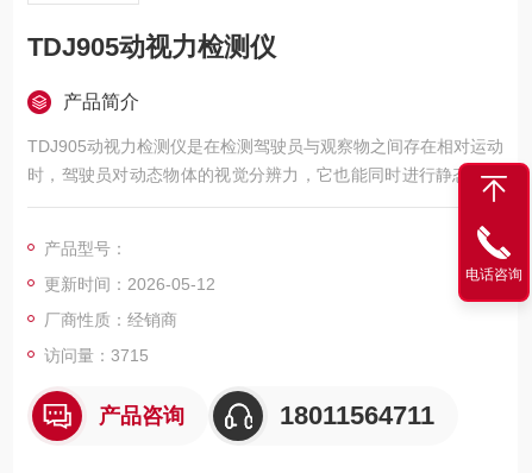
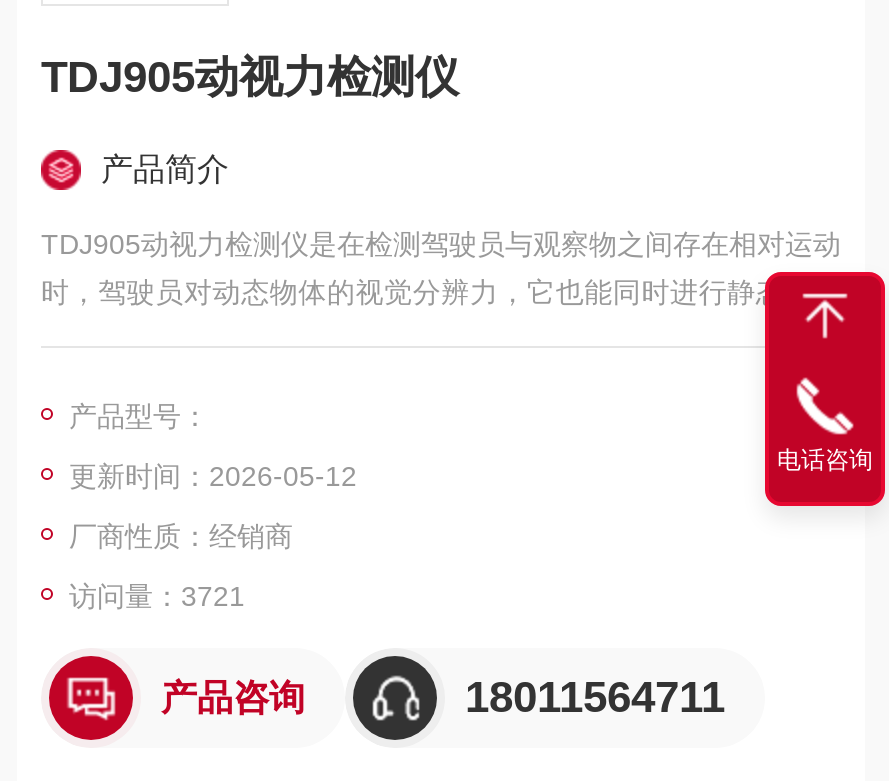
- 访问量：3715
+ 访问量：3721
